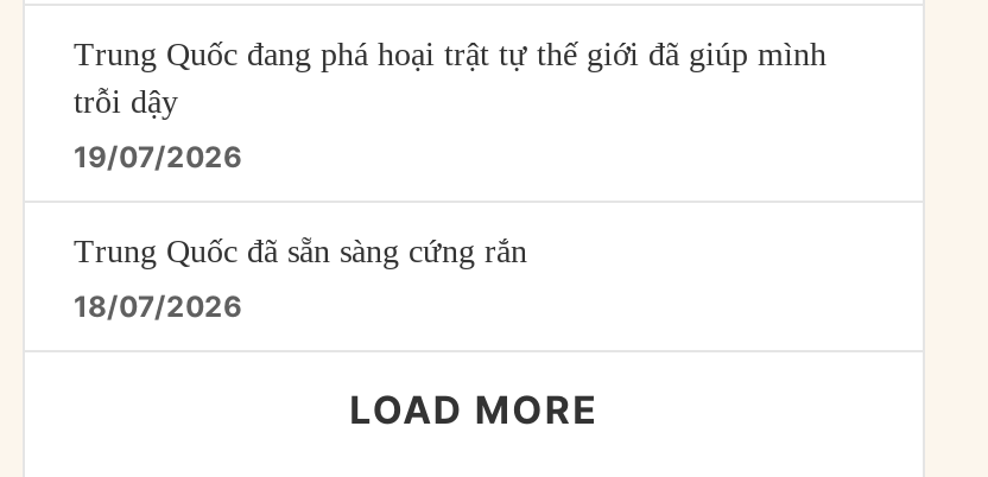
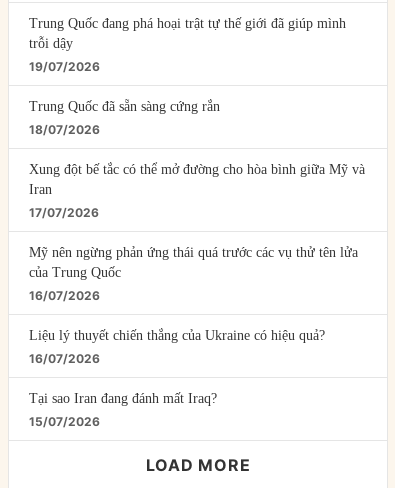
+ Xung đột bế tắc có thể mở đường cho hòa bình giữa Mỹ và
+ Iran
+ 17/07/2026
+ Mỹ nên ngừng phản ứng thái quá trước các vụ thử tên lửa
+ của Trung Quốc
+ 16/07/2026
+ Liệu lý thuyết chiến thắng của Ukraine có hiệu quả?
+ 16/07/2026
+ Tại sao Iran đang đánh mất Iraq?
+ 15/07/2026
